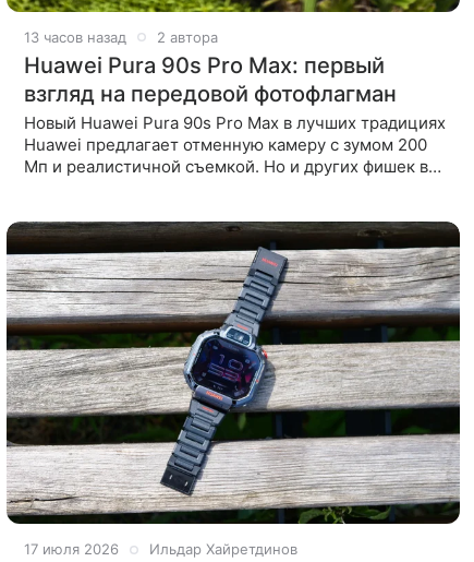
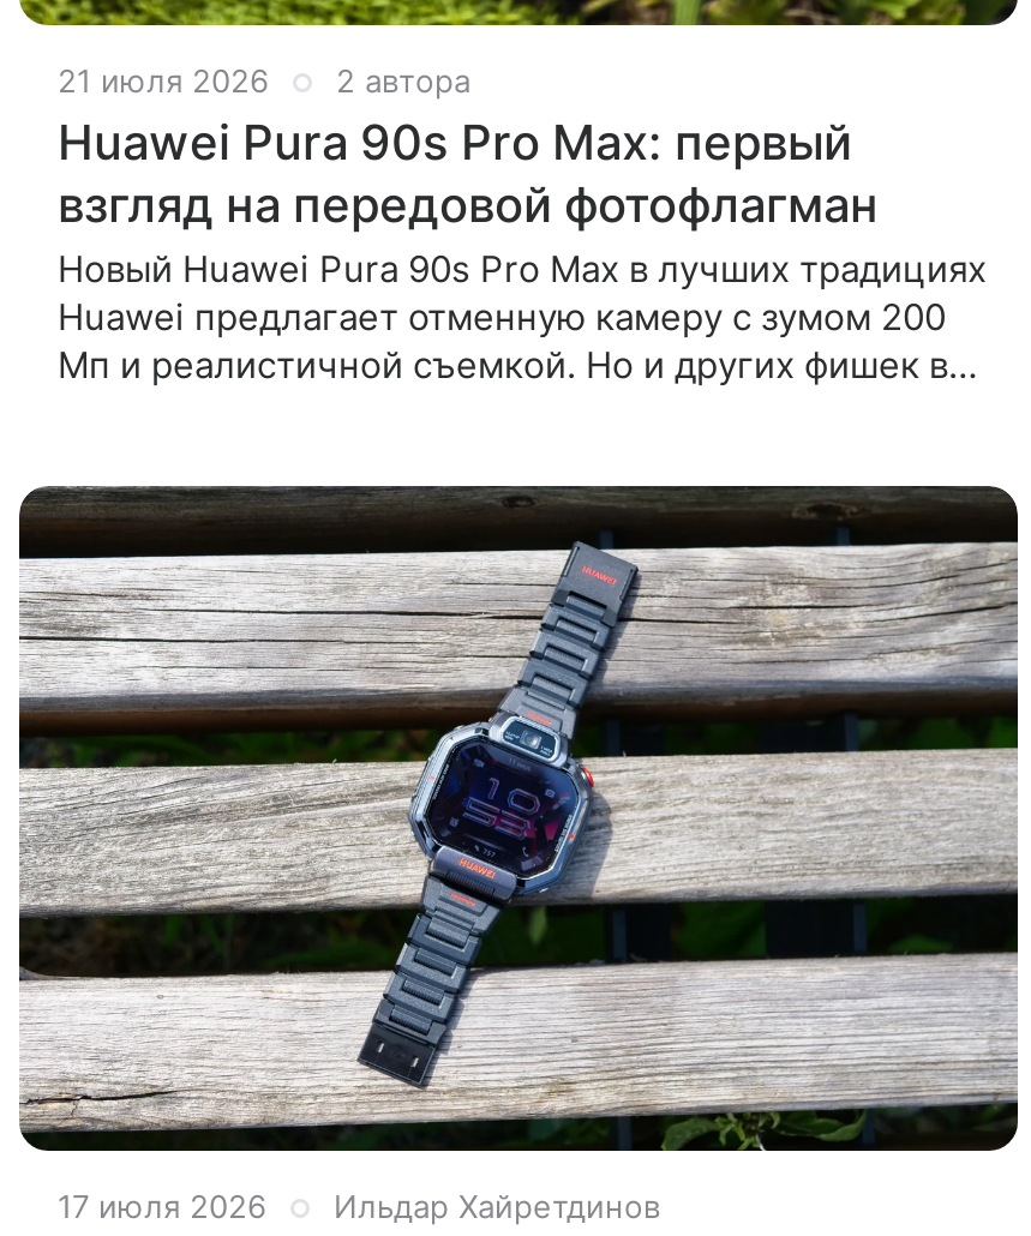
- 13 часов назад 2 автора
+ 21 июля 2026 2 автора
